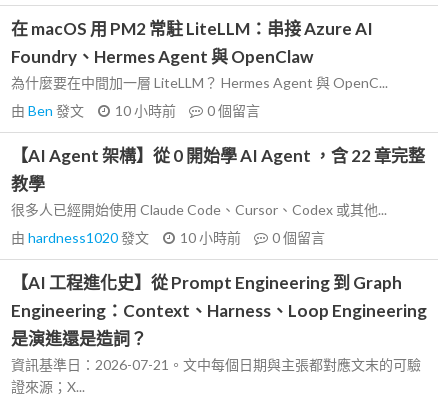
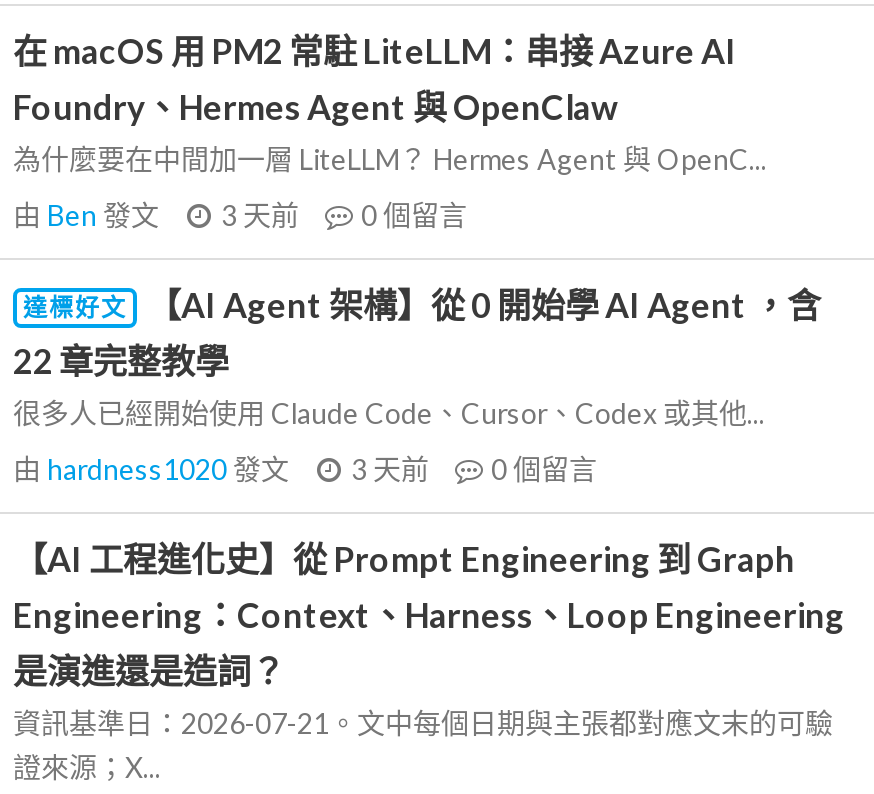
- 由Ben發文 10 小時前 0個留言
+ 由Ben發文 3 天前 0個留言

- 【AI Agent 架構】從 0 開始學 AI Agent ，含 22 章完整
- 教學
+ 達標好文
+ 【AI Agent 架構】從 0 開始學 AI Agent ，含
+ 22 章完整教學

- 由hardness1020發文 10 小時前 0個留言
+ 由hardness1020發文 3 天前 0個留言
